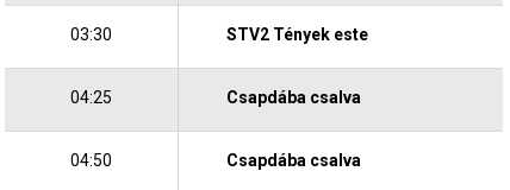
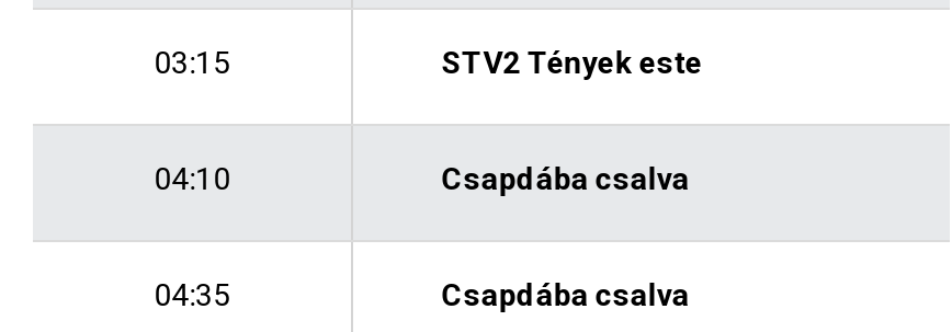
- 03:30
+ 03:15

- 04:25
+ 04:10

- 04:50
+ 04:35
